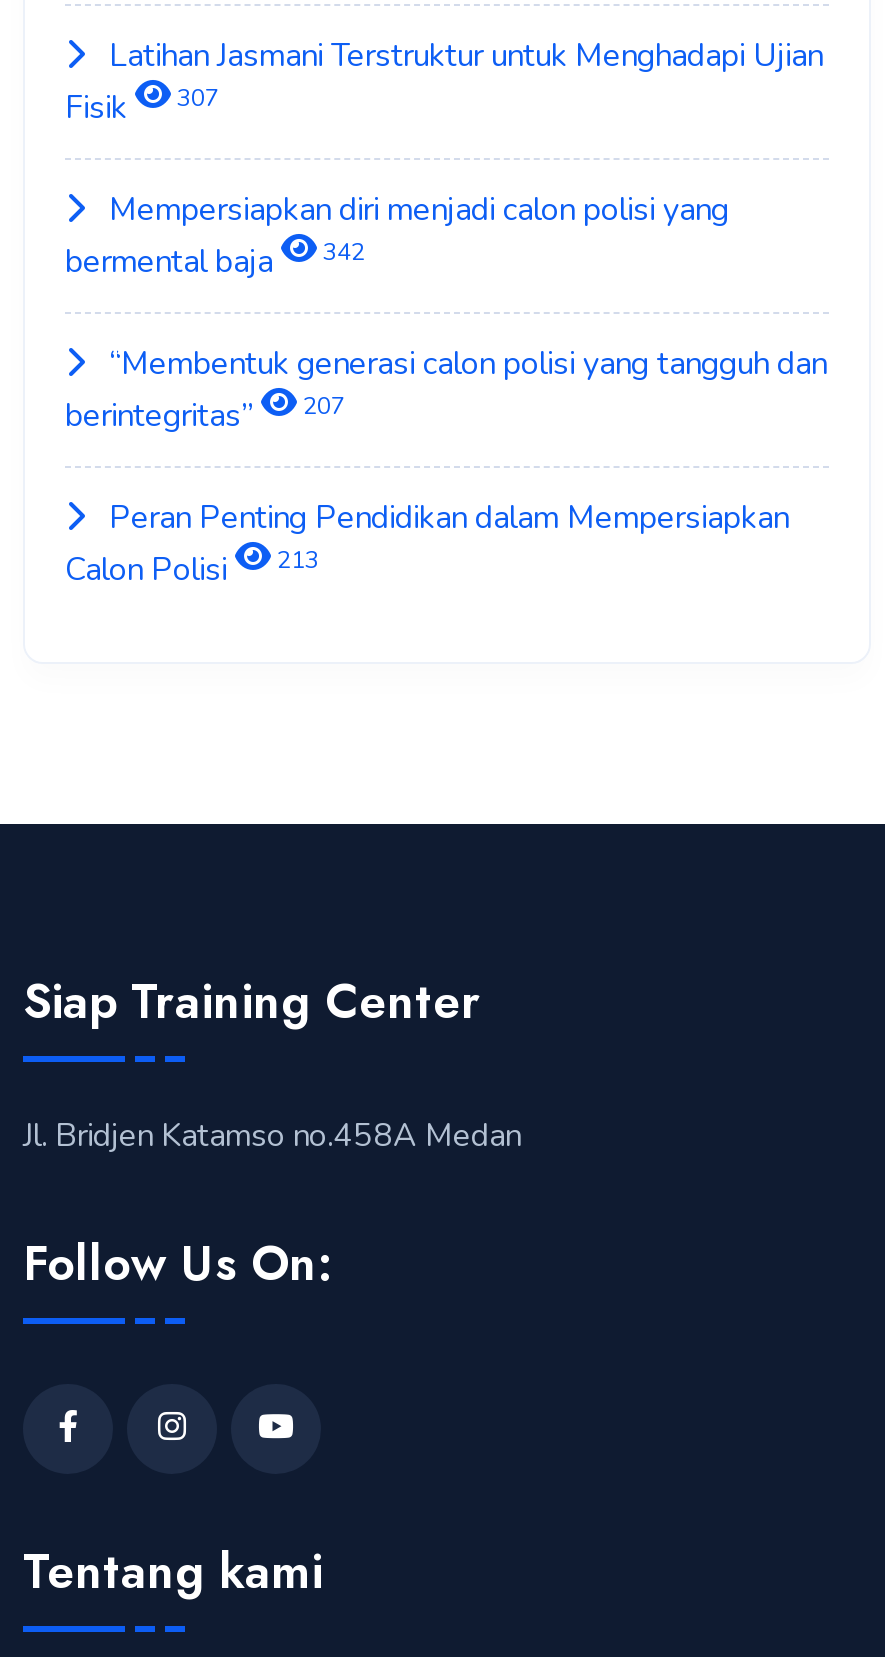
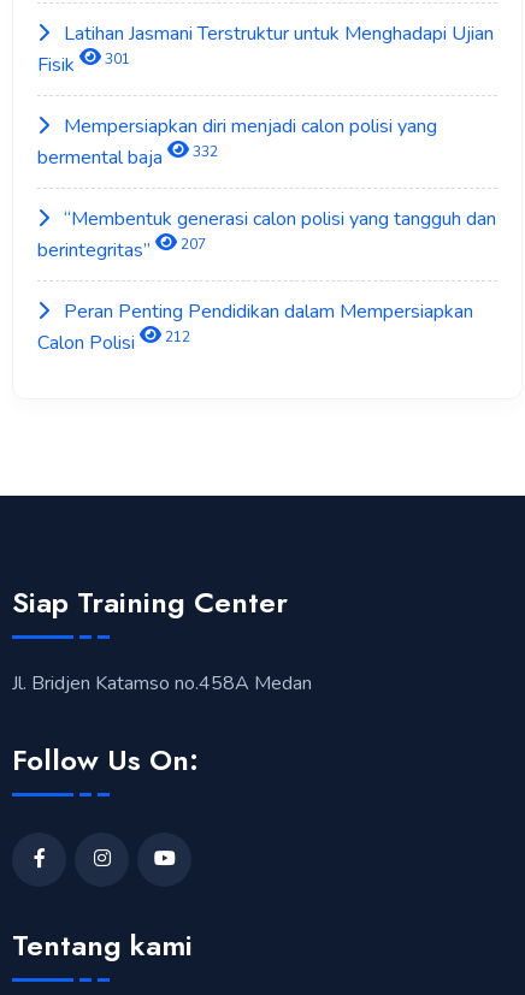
- Fisik 307
+ Fisik 301

- bermental baja 342
+ bermental baja 332

- Calon Polisi 213
+ Calon Polisi 212
